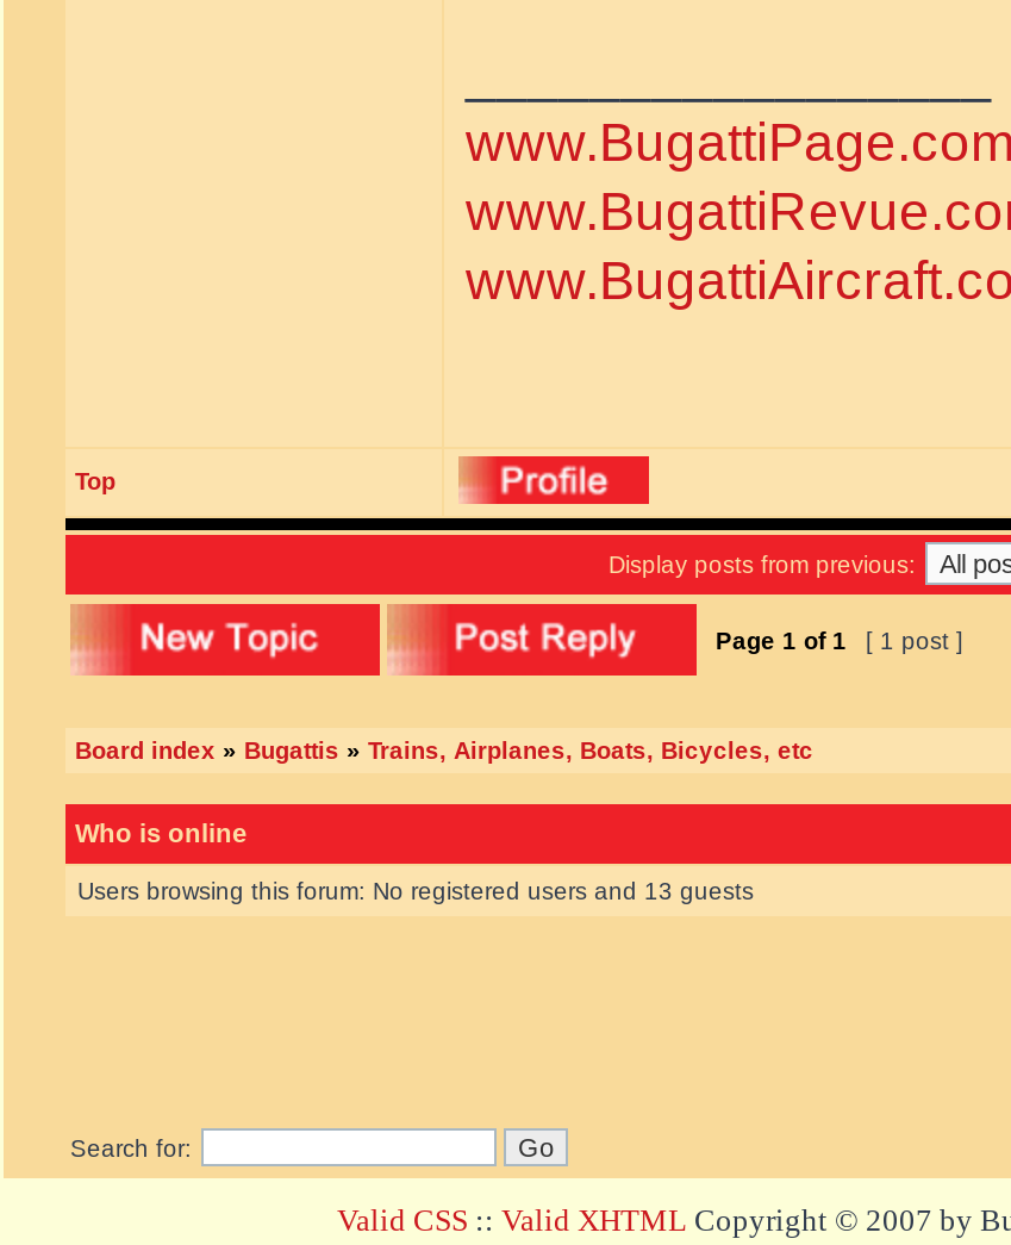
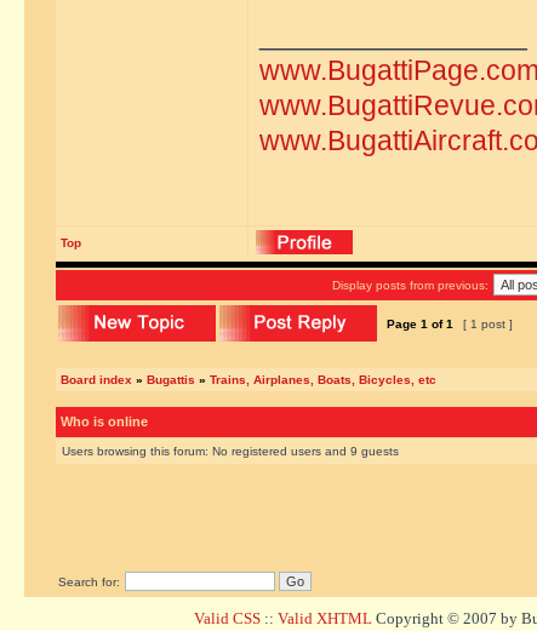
- Users browsing this forum: No registered users and 13 guests
+ Users browsing this forum: No registered users and 9 guests
